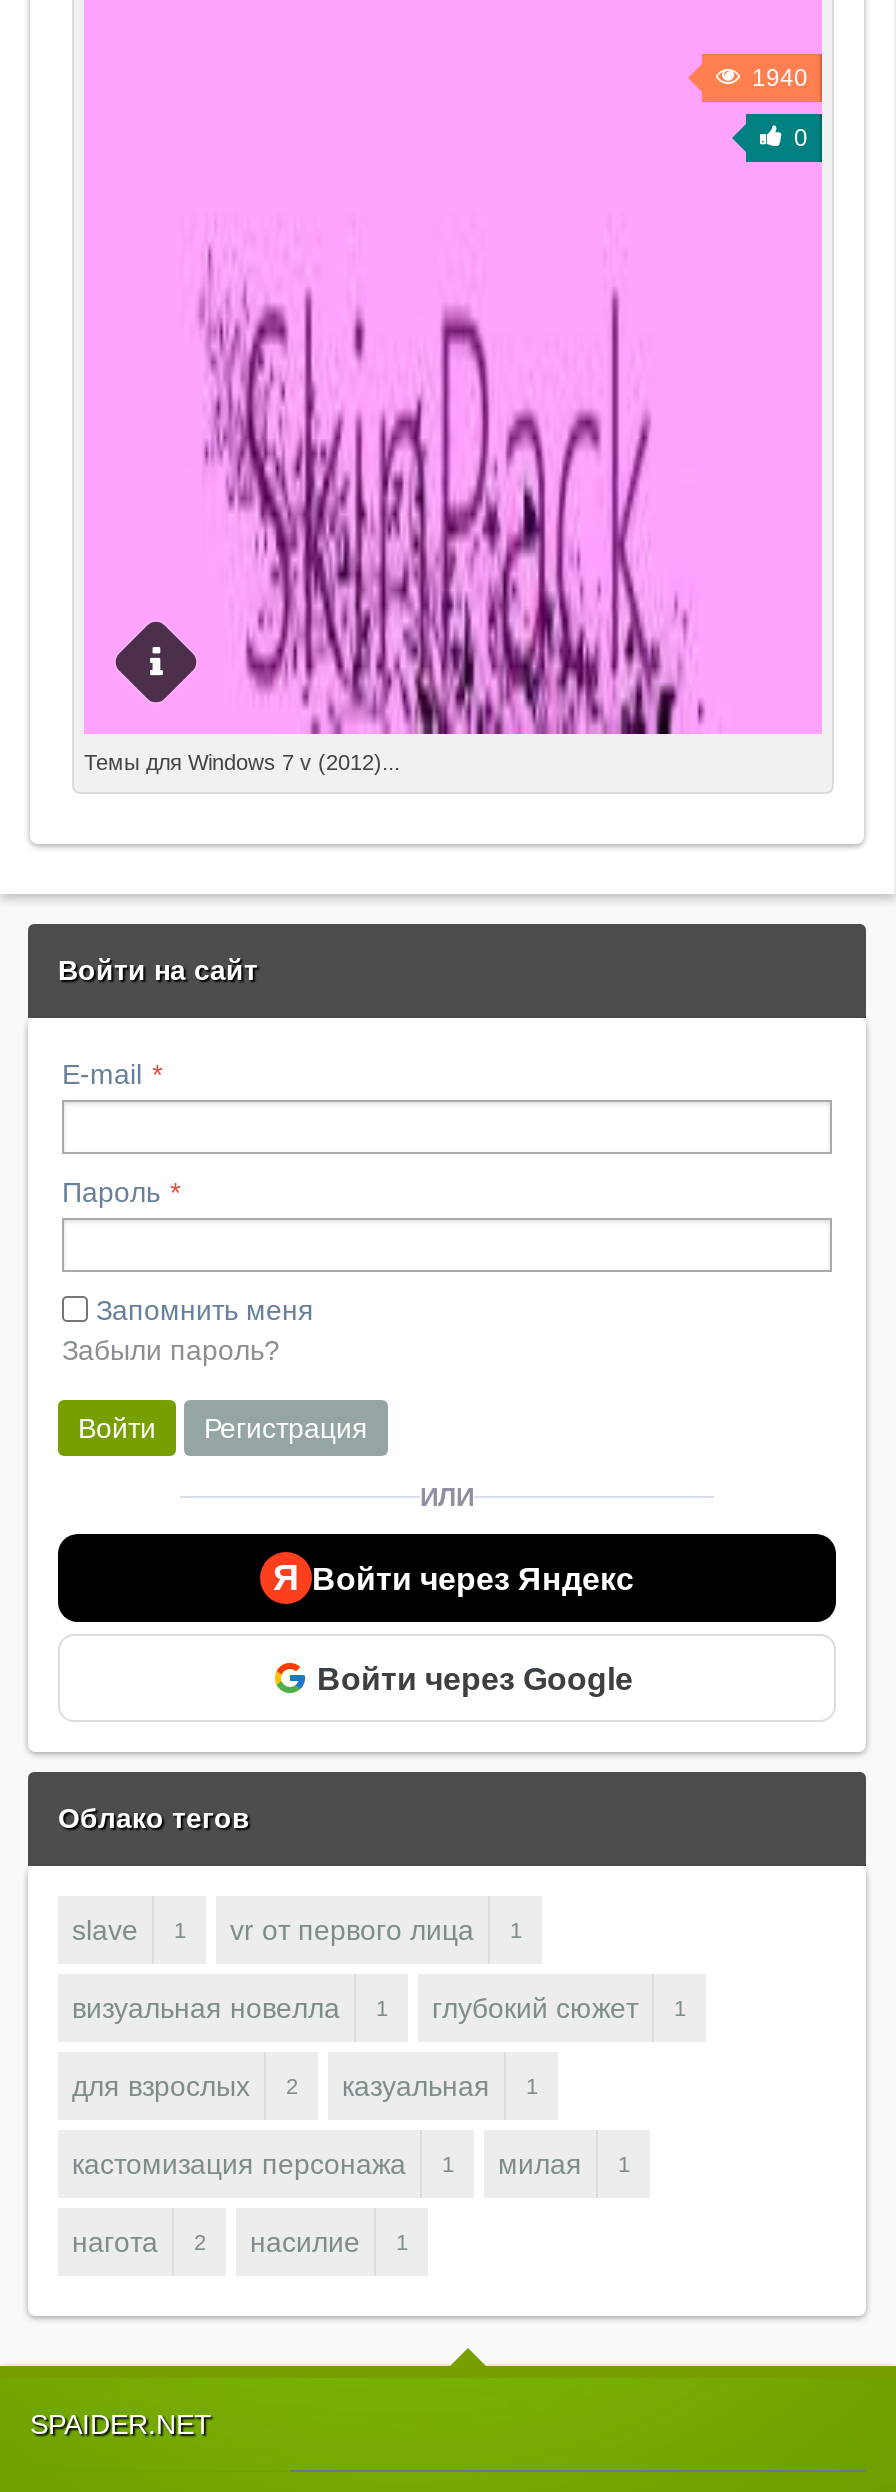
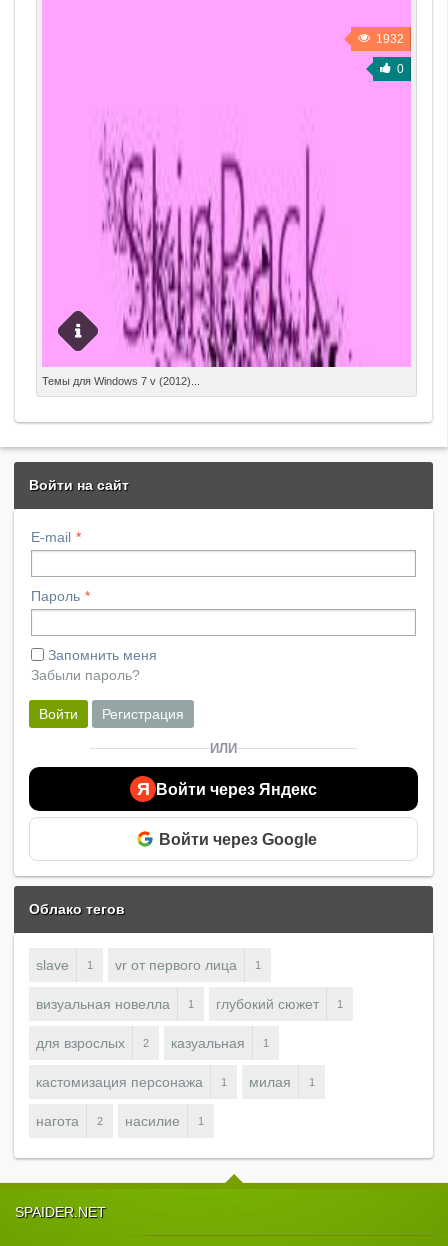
- 1940
+ 1932
